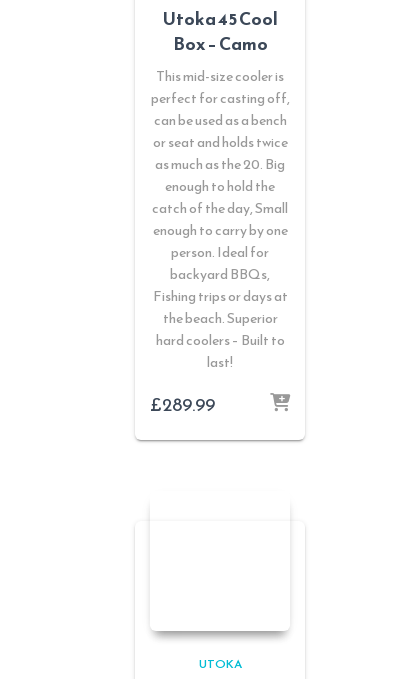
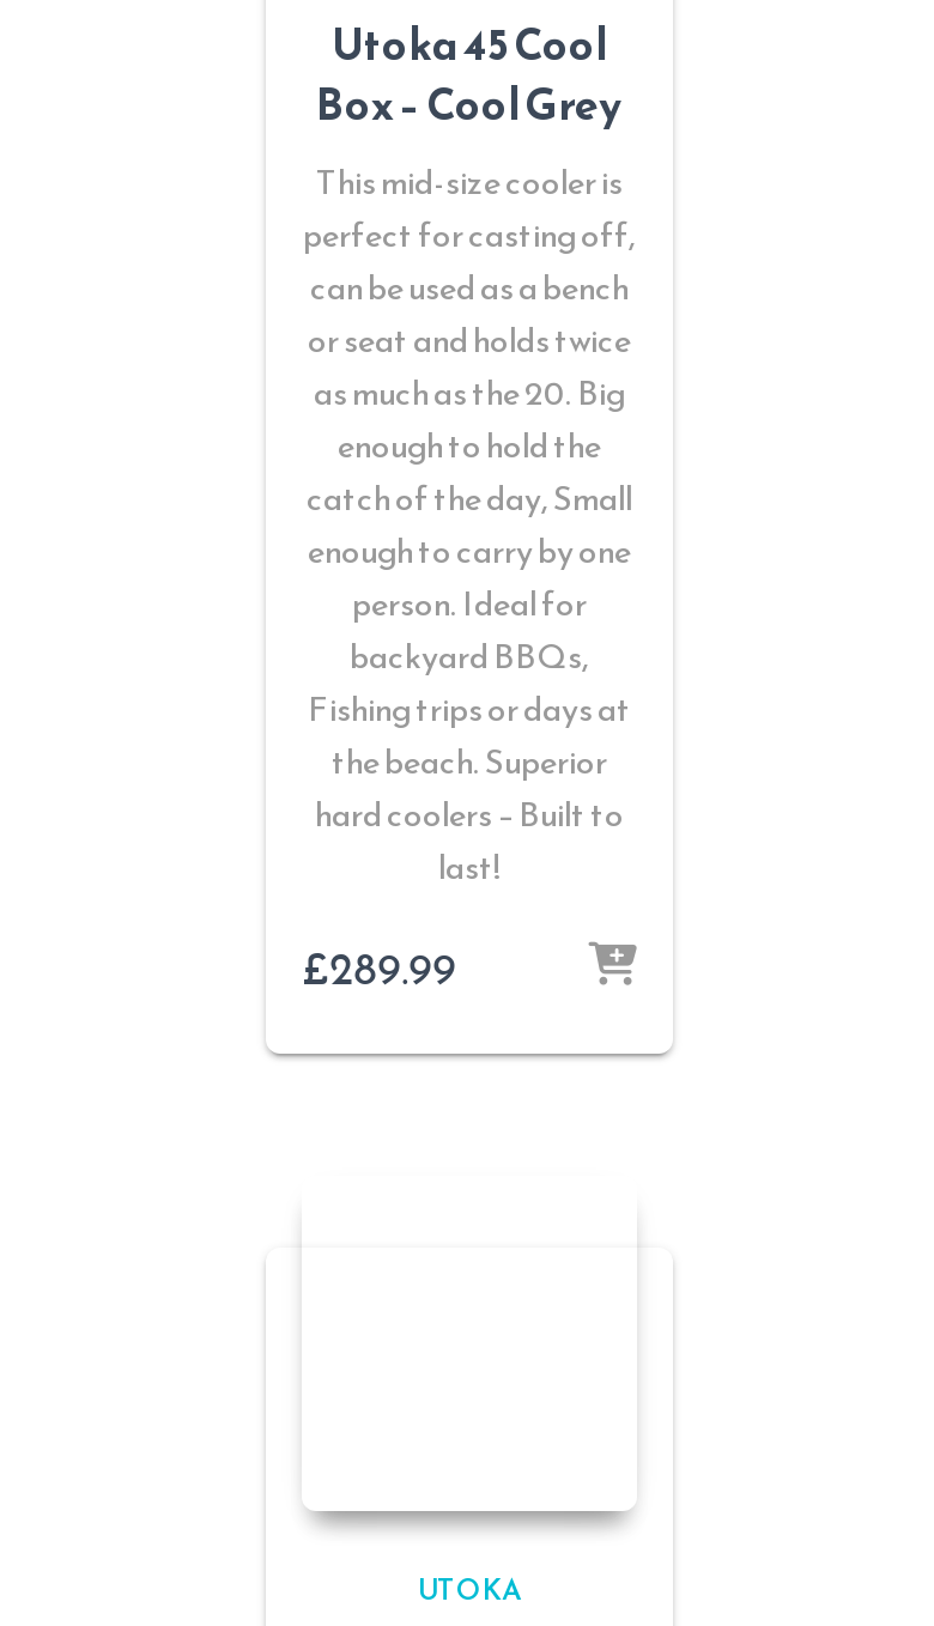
- Box – Camo
+ Box – Cool Grey
